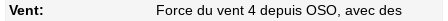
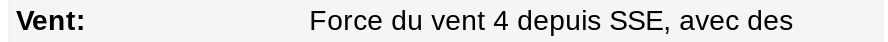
- Force du vent 4 depuis OSO, avec des
+ Force du vent 4 depuis SSE, avec des
